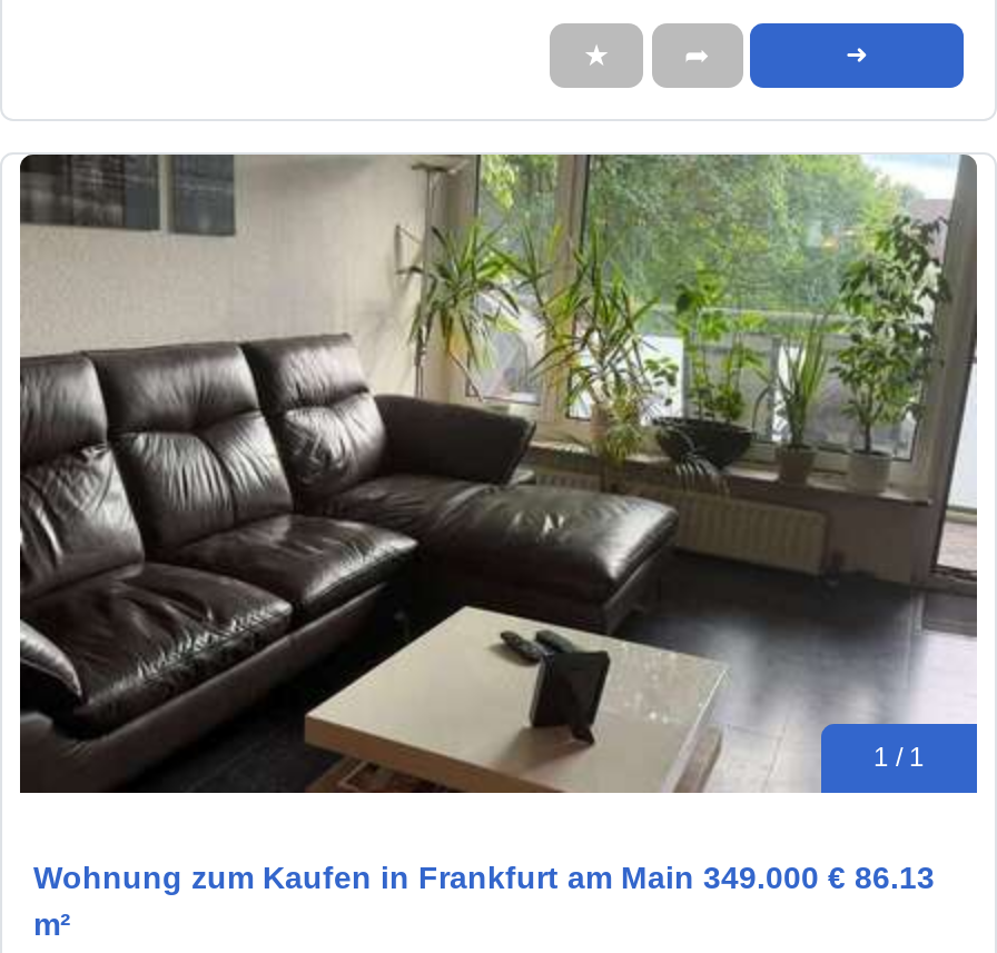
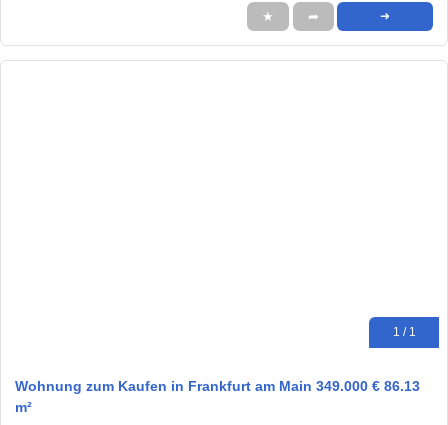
- [image]
